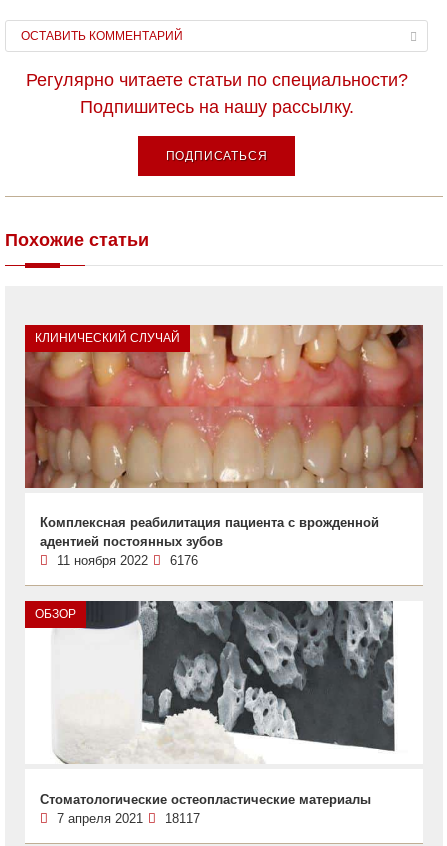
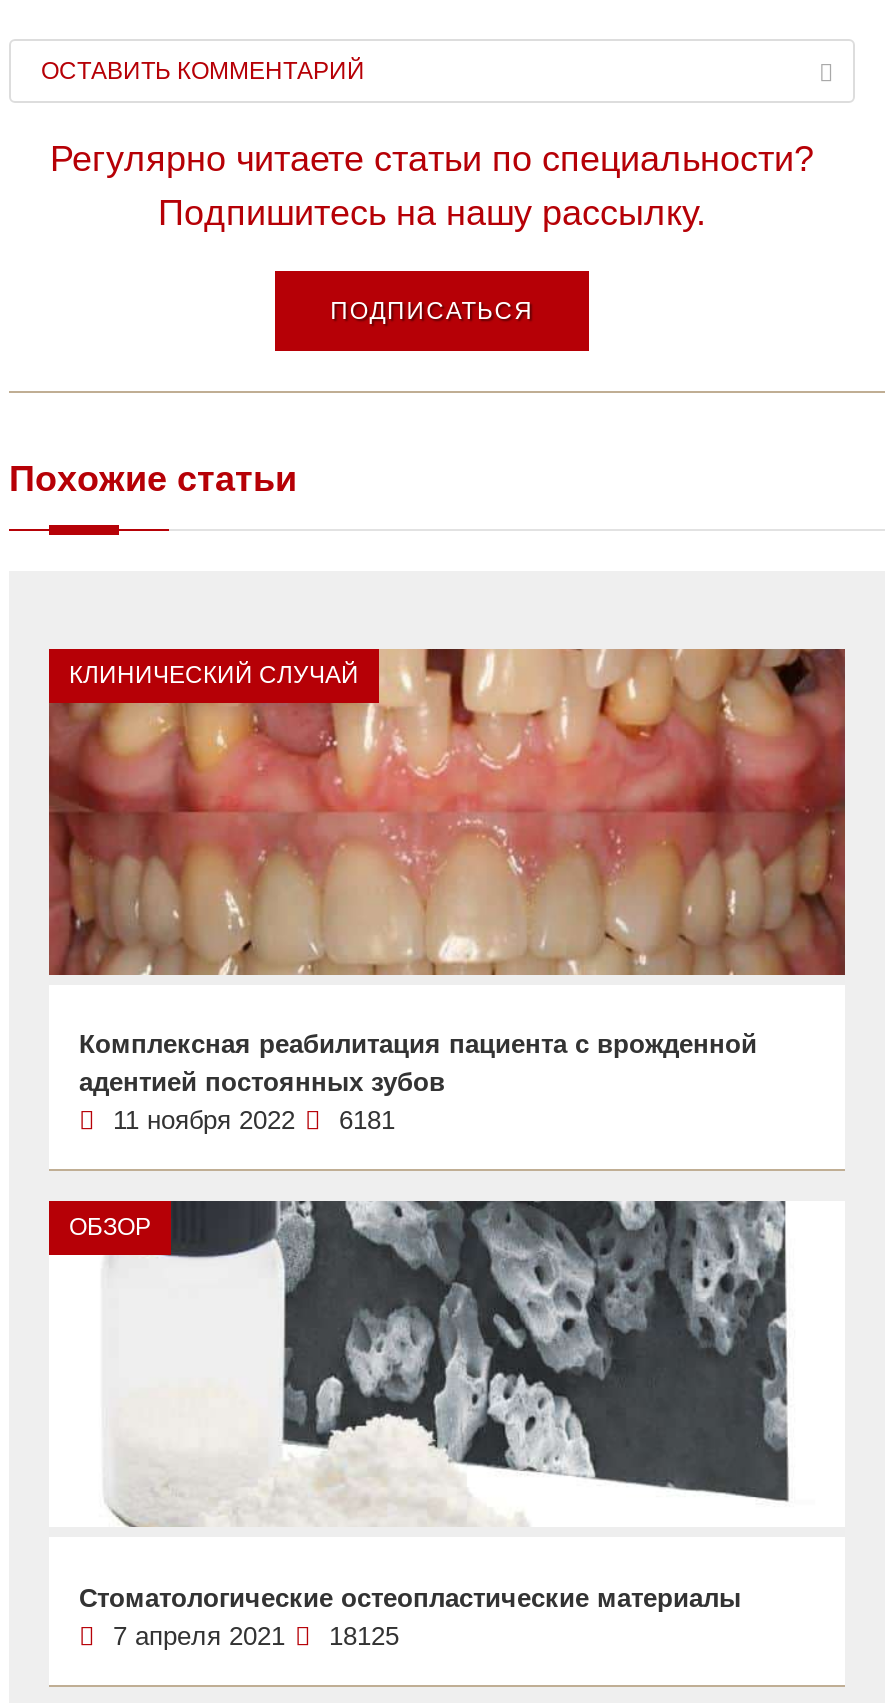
- 11 ноября 2022 6176
+ 11 ноября 2022 6181

- 7 апреля 2021 18117
+ 7 апреля 2021 18125
